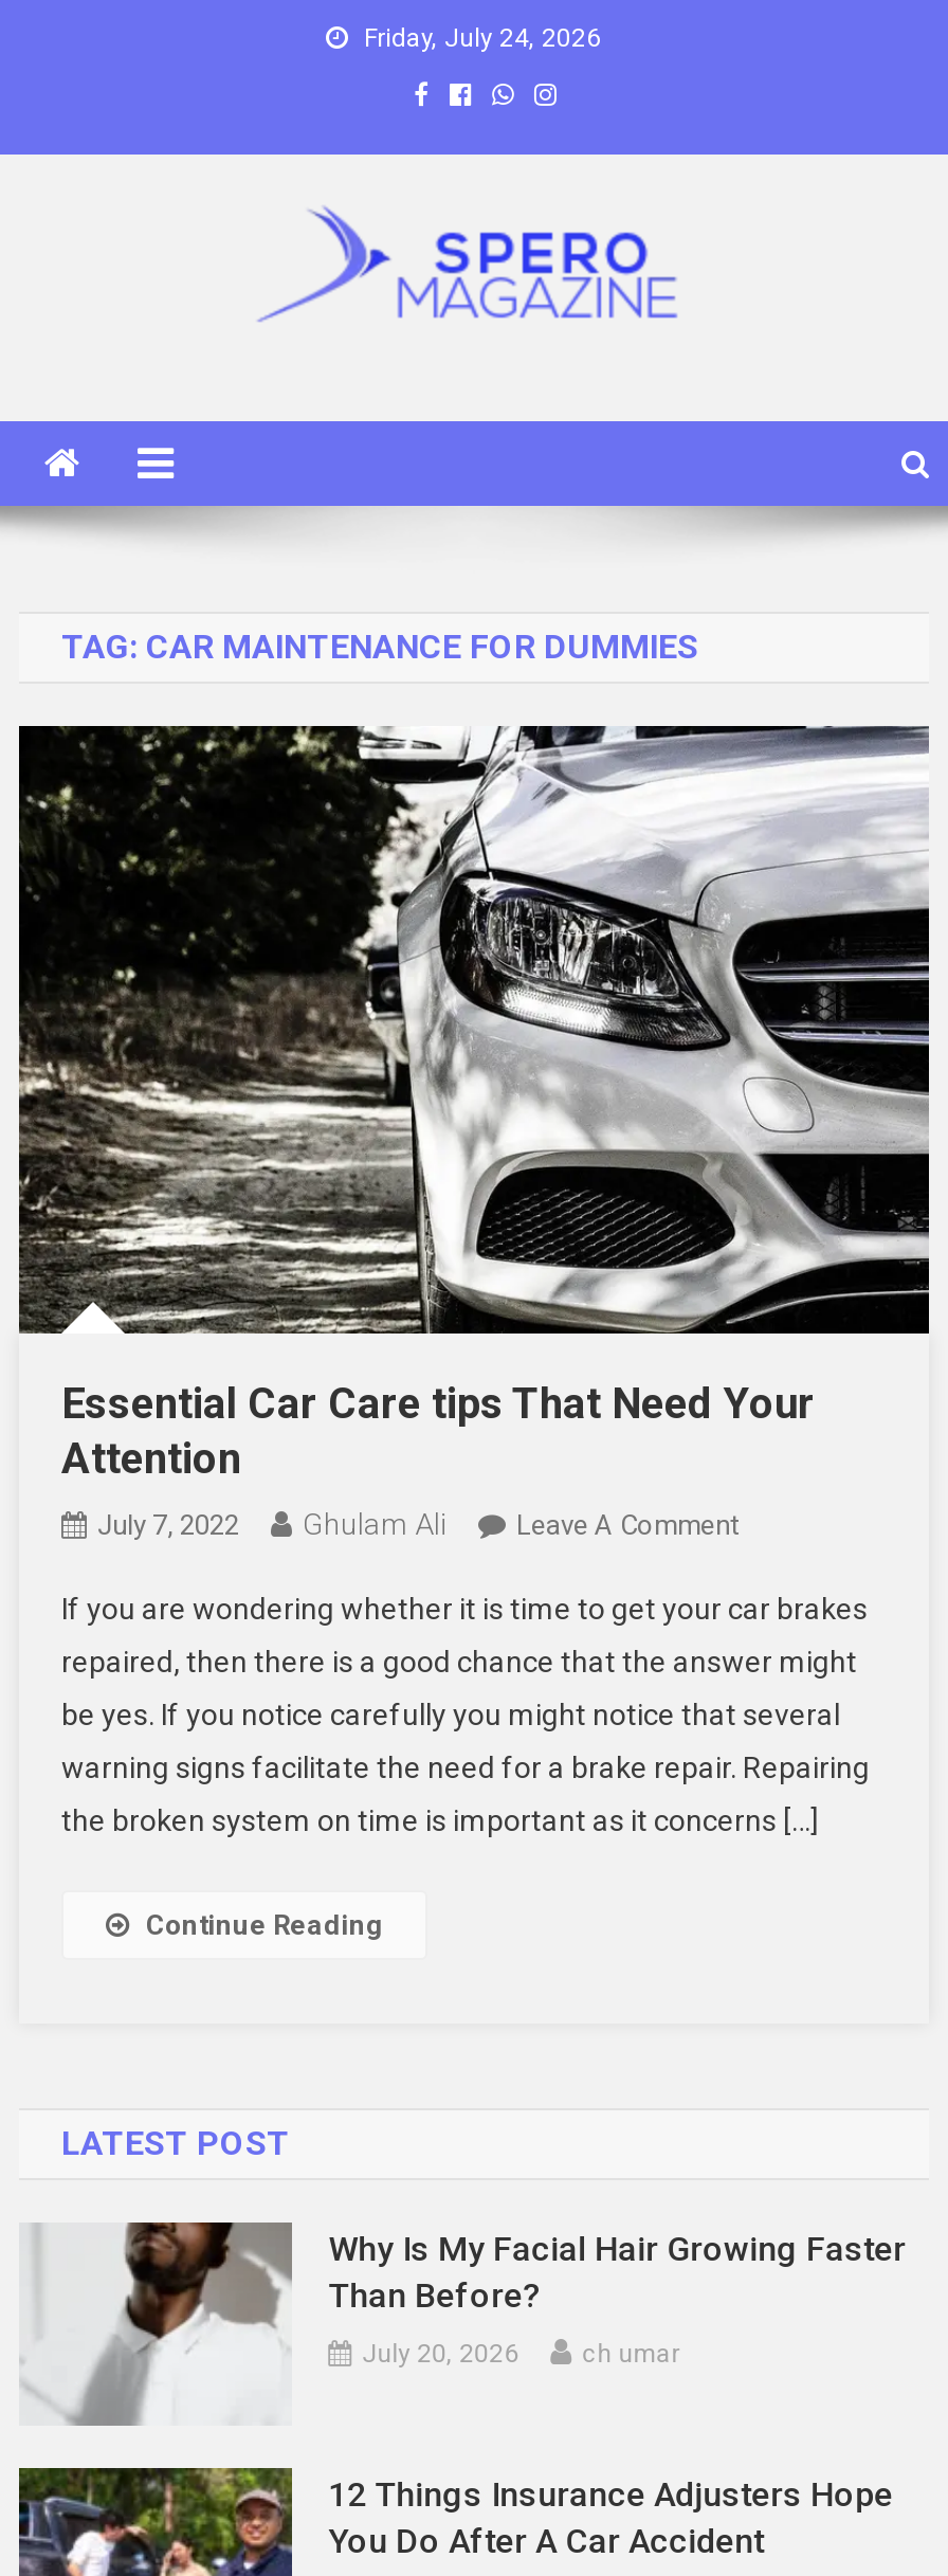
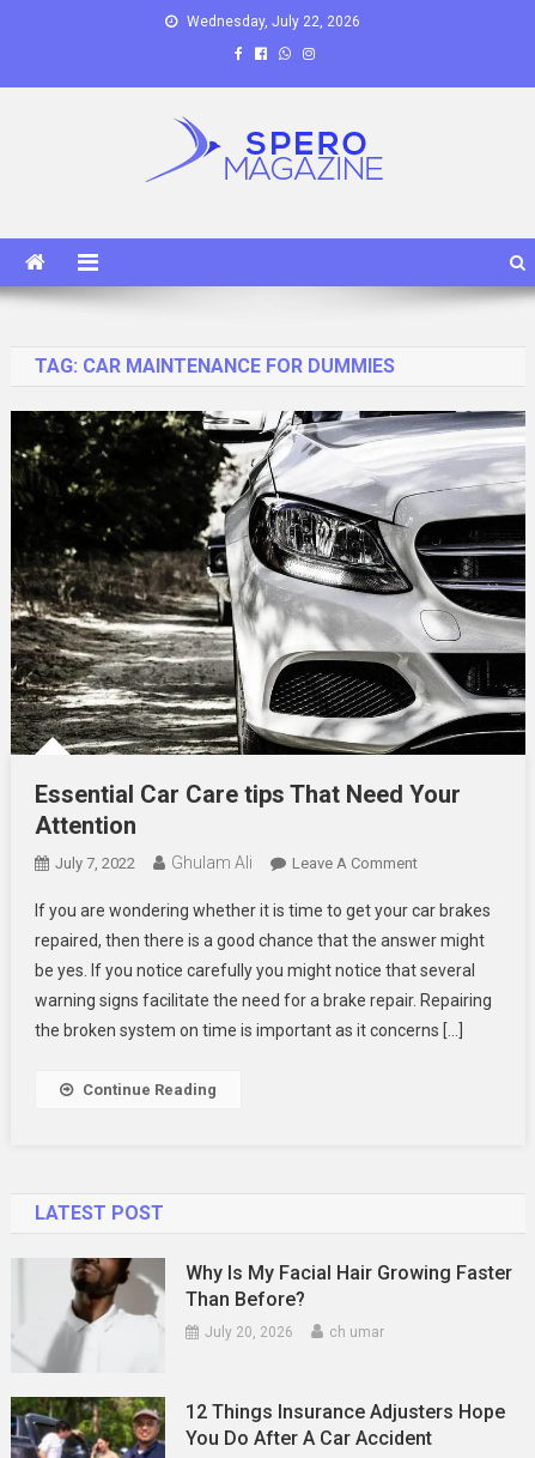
- Friday, July 24, 2026
+ Wednesday, July 22, 2026
